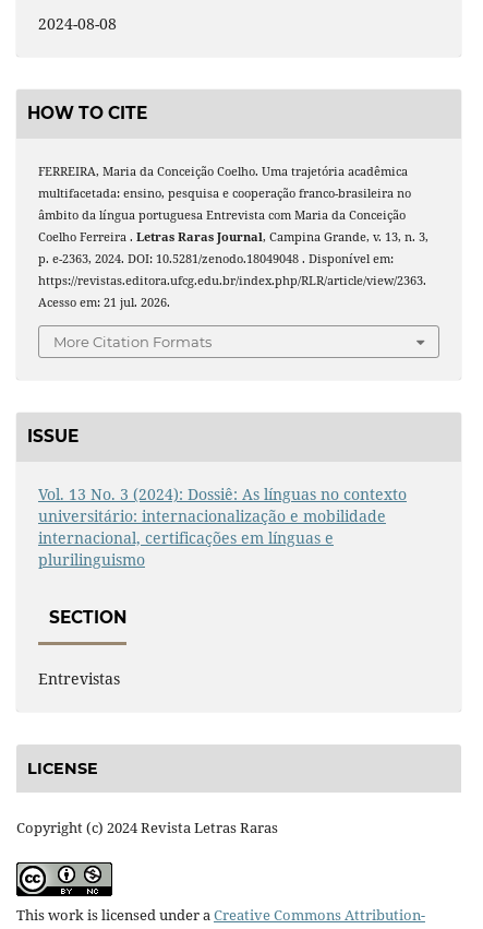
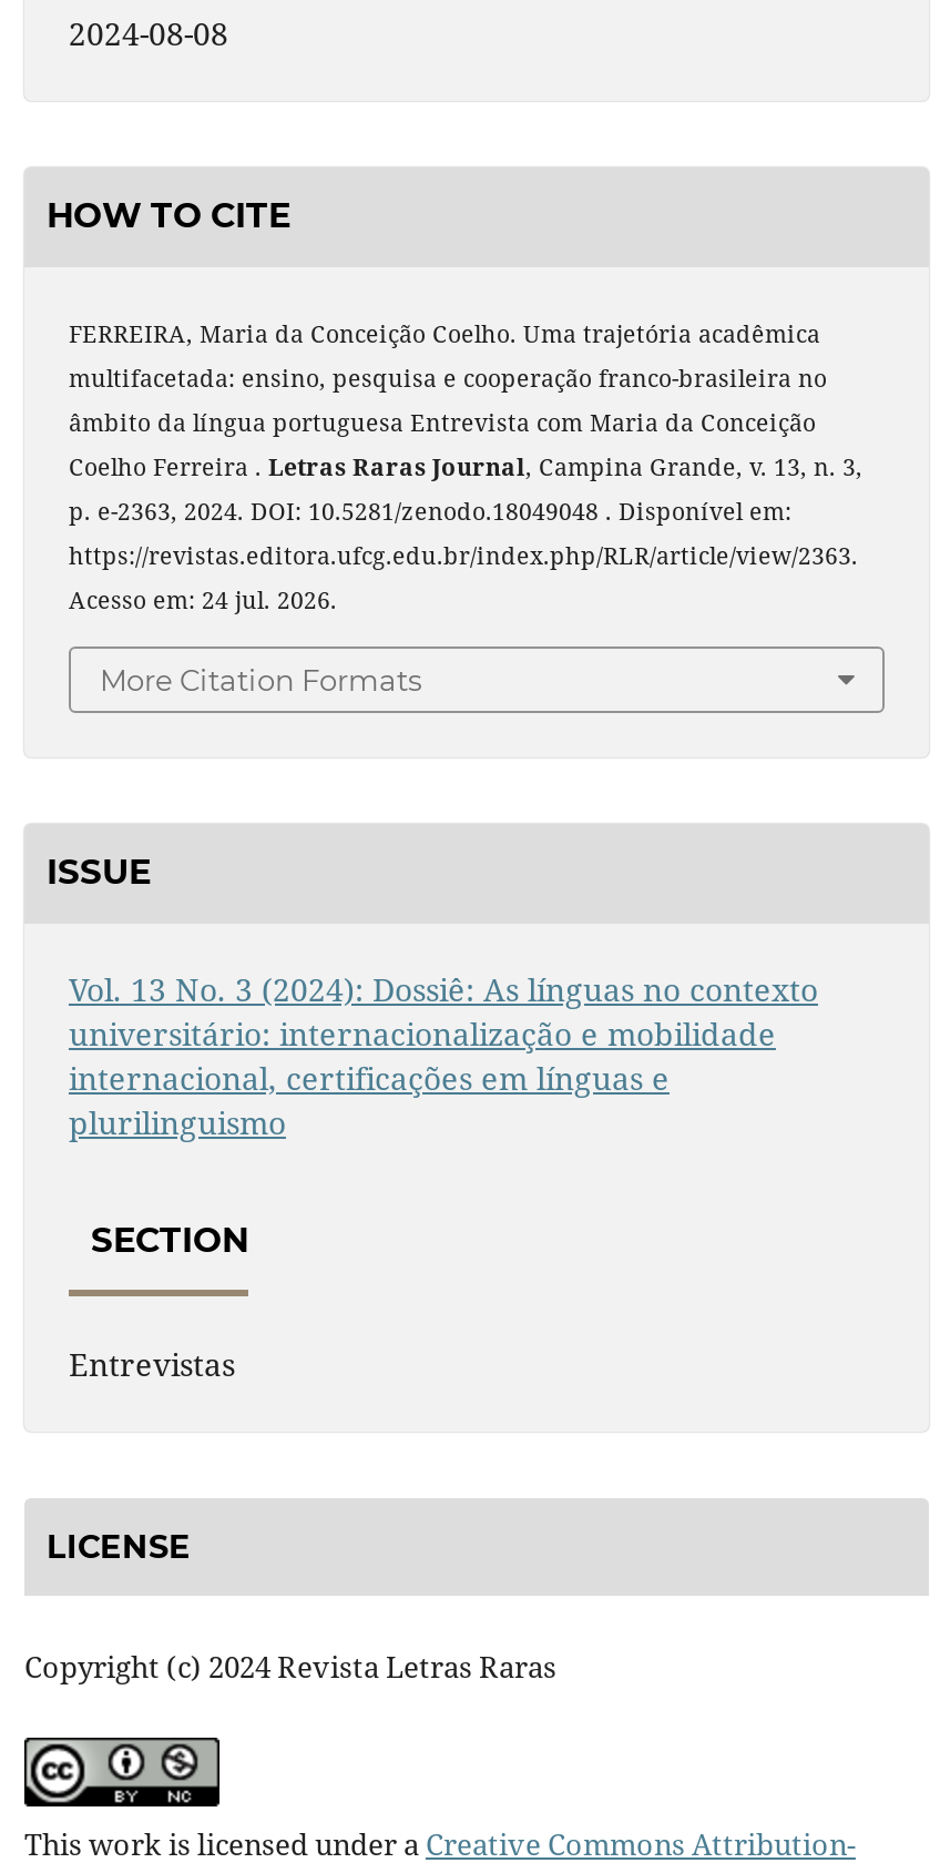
- Acesso em: 21 jul. 2026.
+ Acesso em: 24 jul. 2026.
